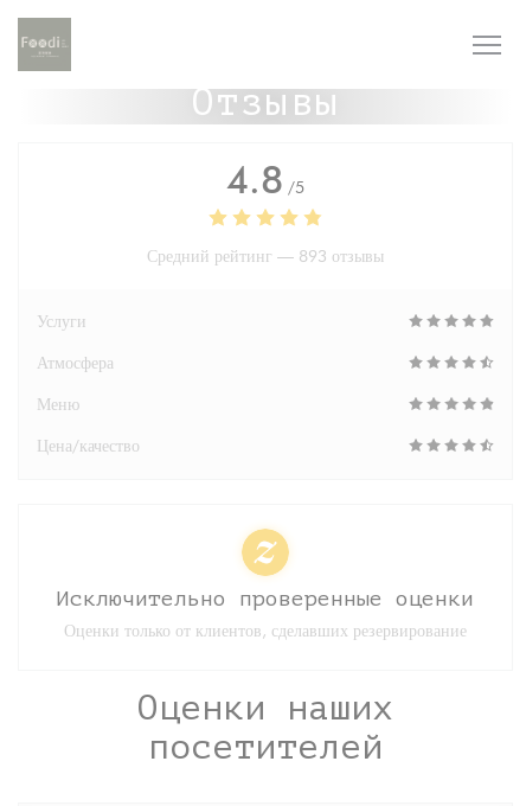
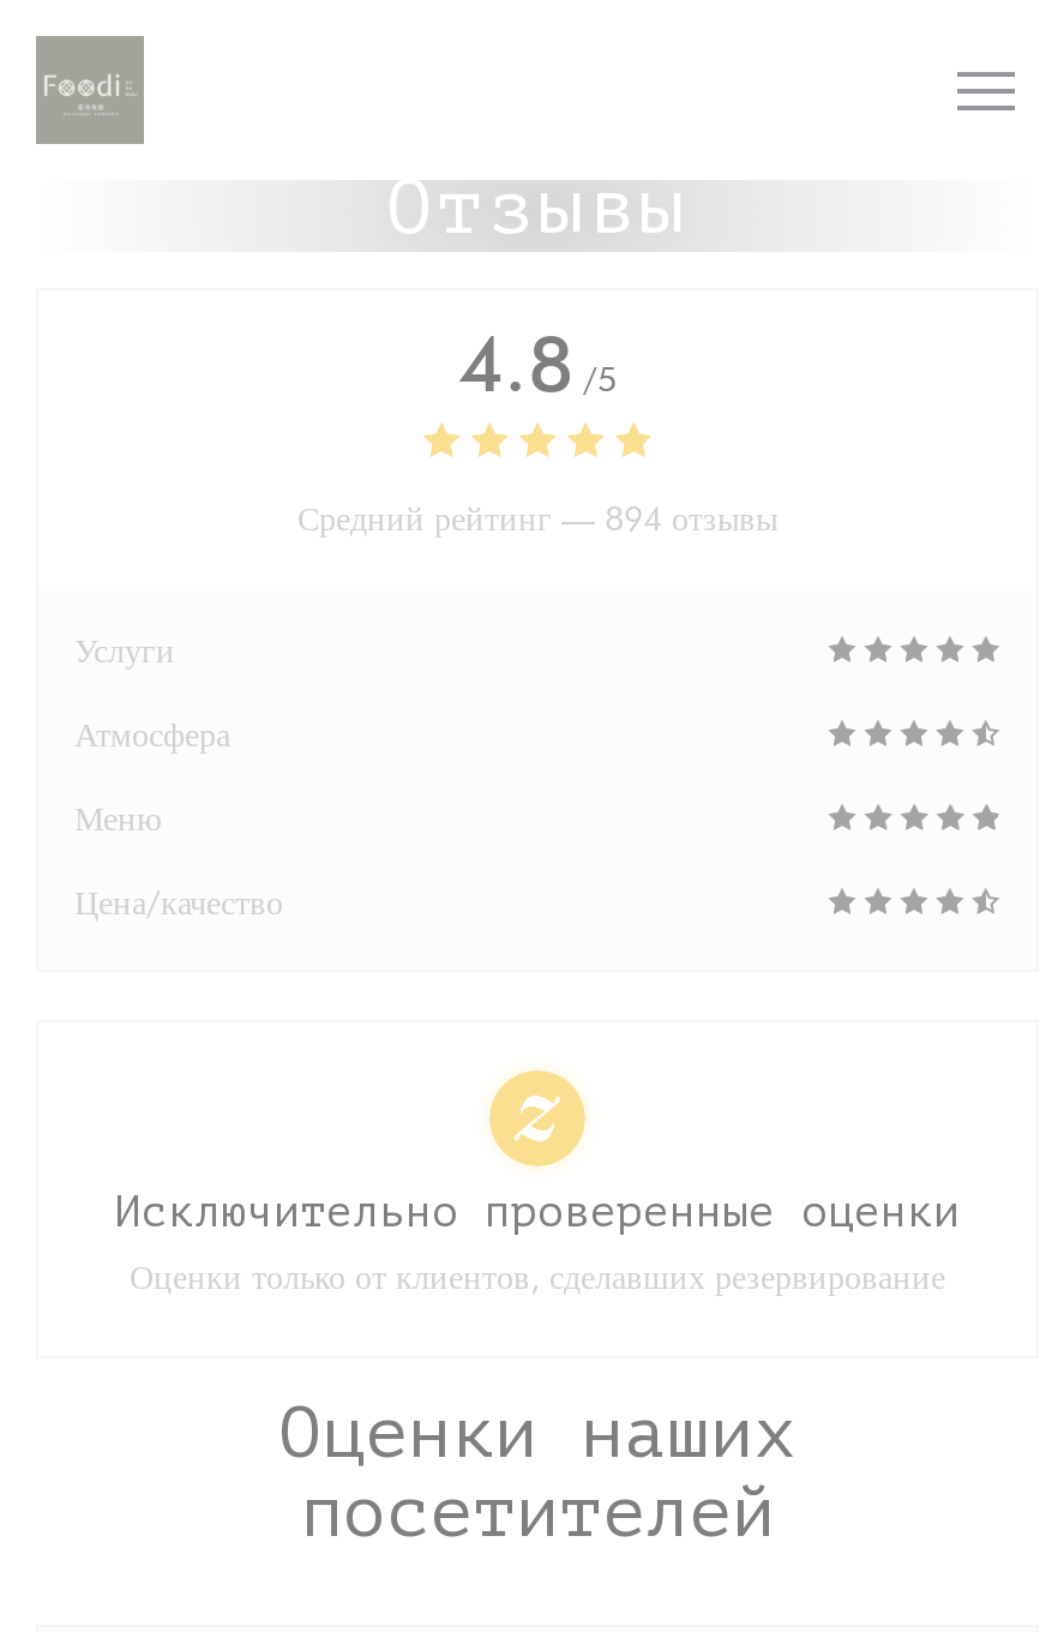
- Средний рейтинг — 893 отзывы
+ Средний рейтинг — 894 отзывы
